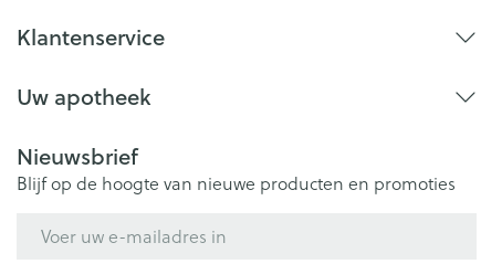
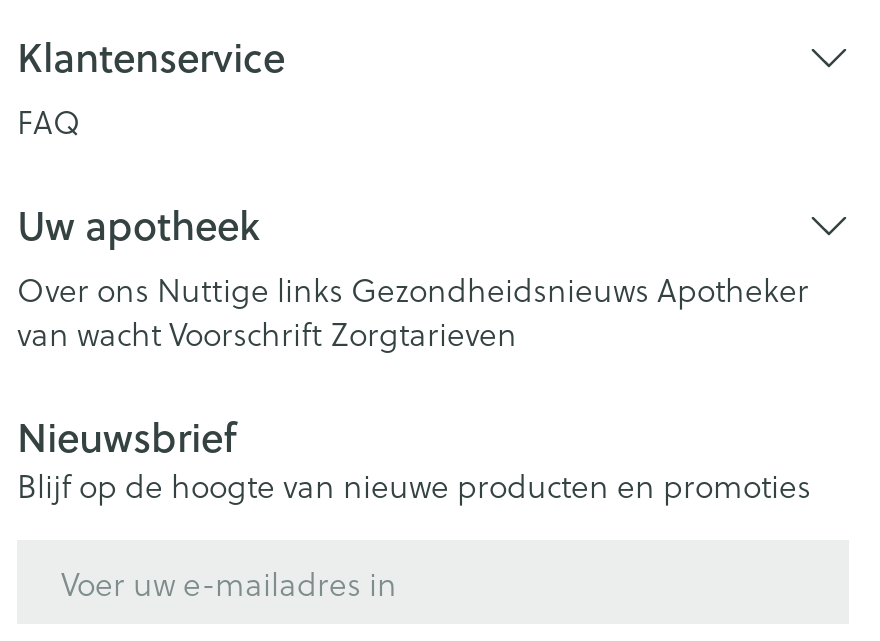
+ FAQ

+ Over ons Nuttige links Gezondheidsnieuws Apotheker
+ van wacht Voorschrift Zorgtarieven
